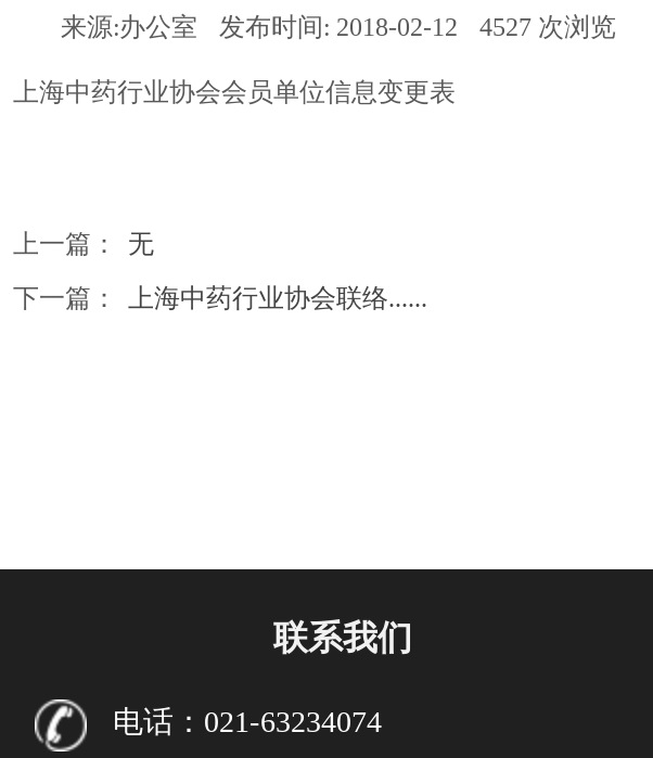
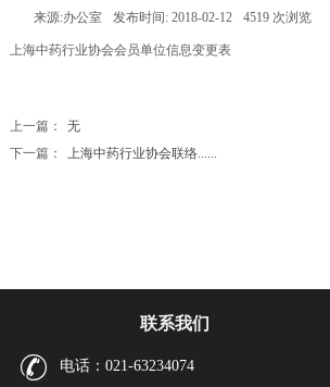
- 来源:办公室 发布时间: 2018-02-12 4527次浏览
+ 来源:办公室 发布时间: 2018-02-12 4519次浏览
